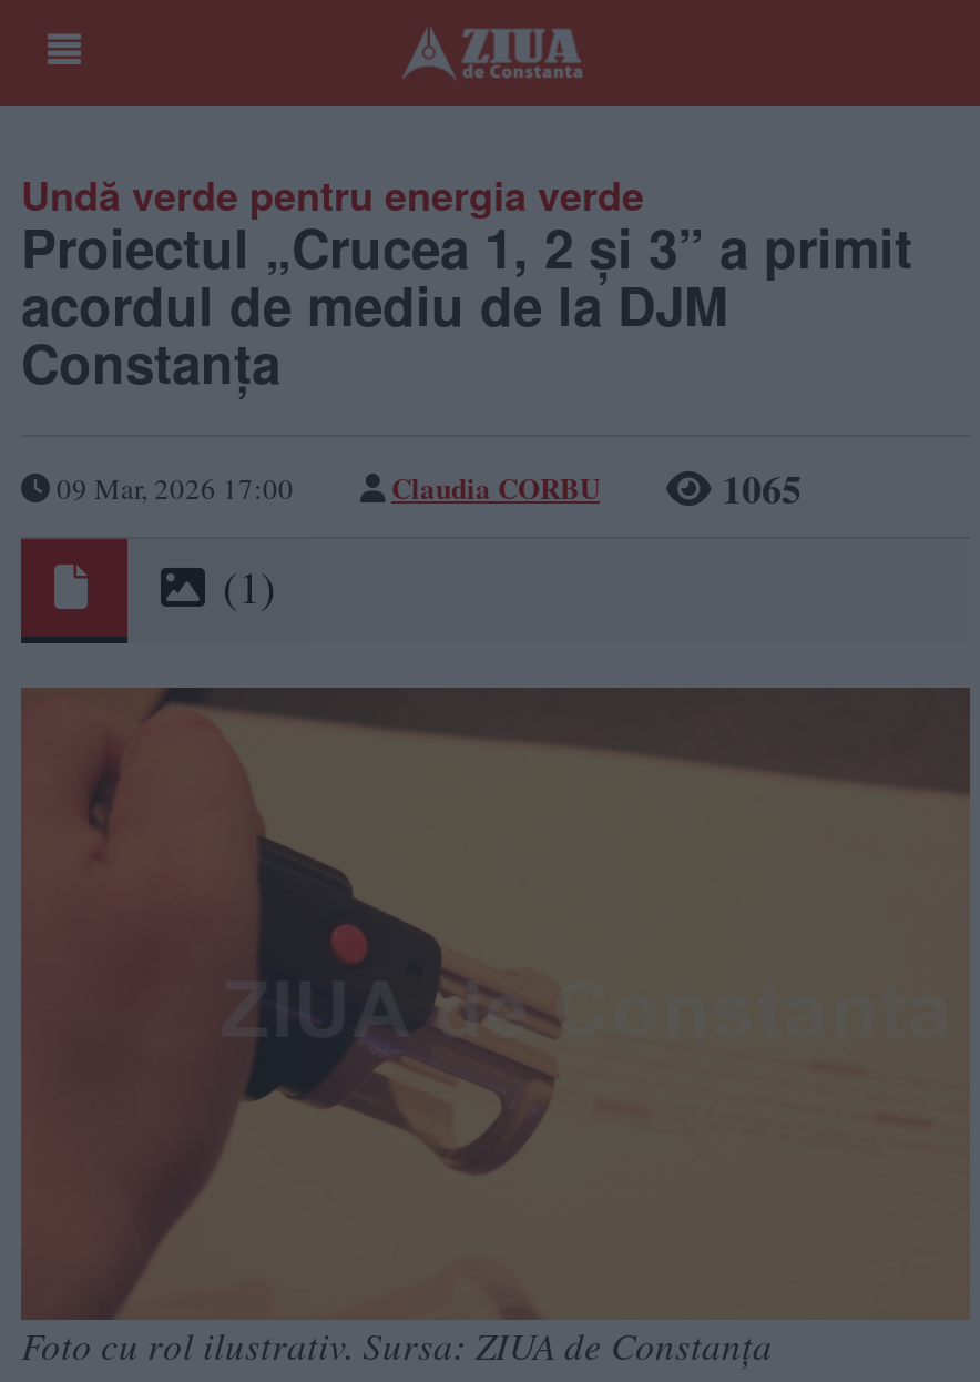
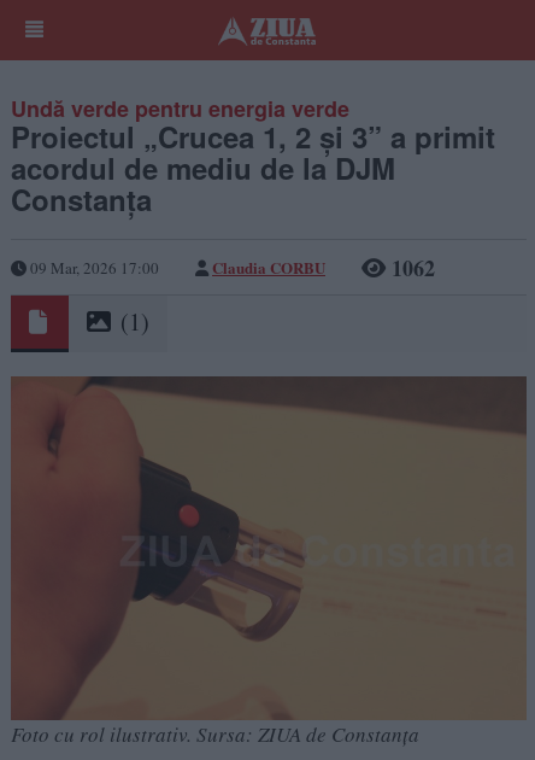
- 1065
+ 1062
